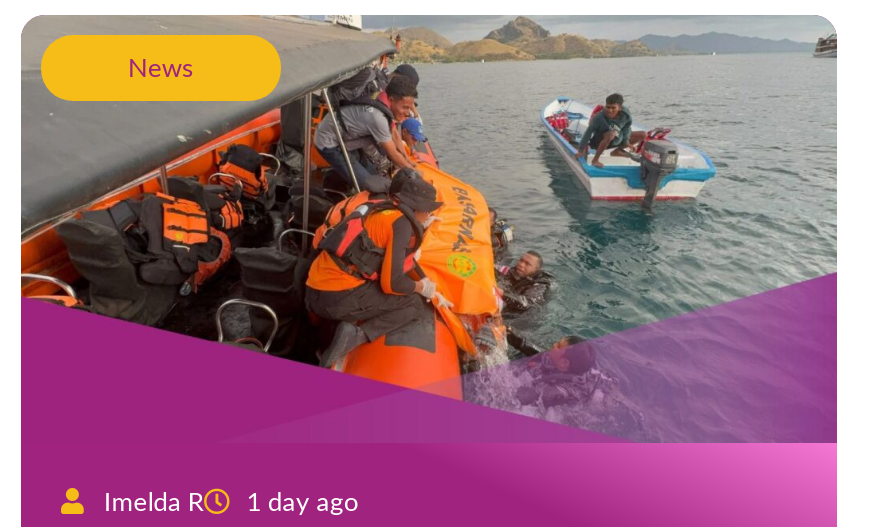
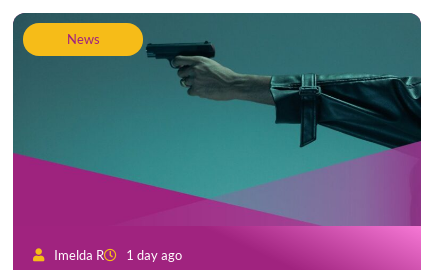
- [image]
+ [image]
